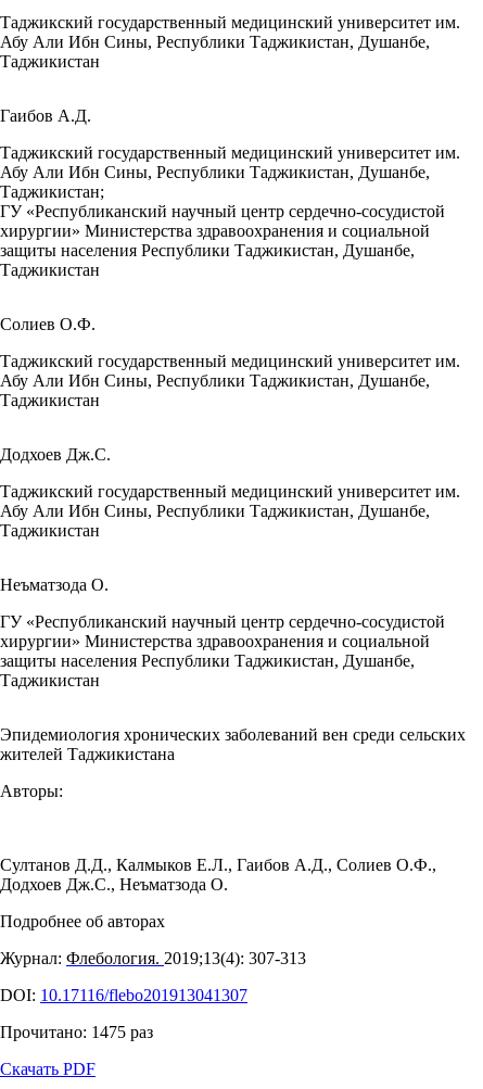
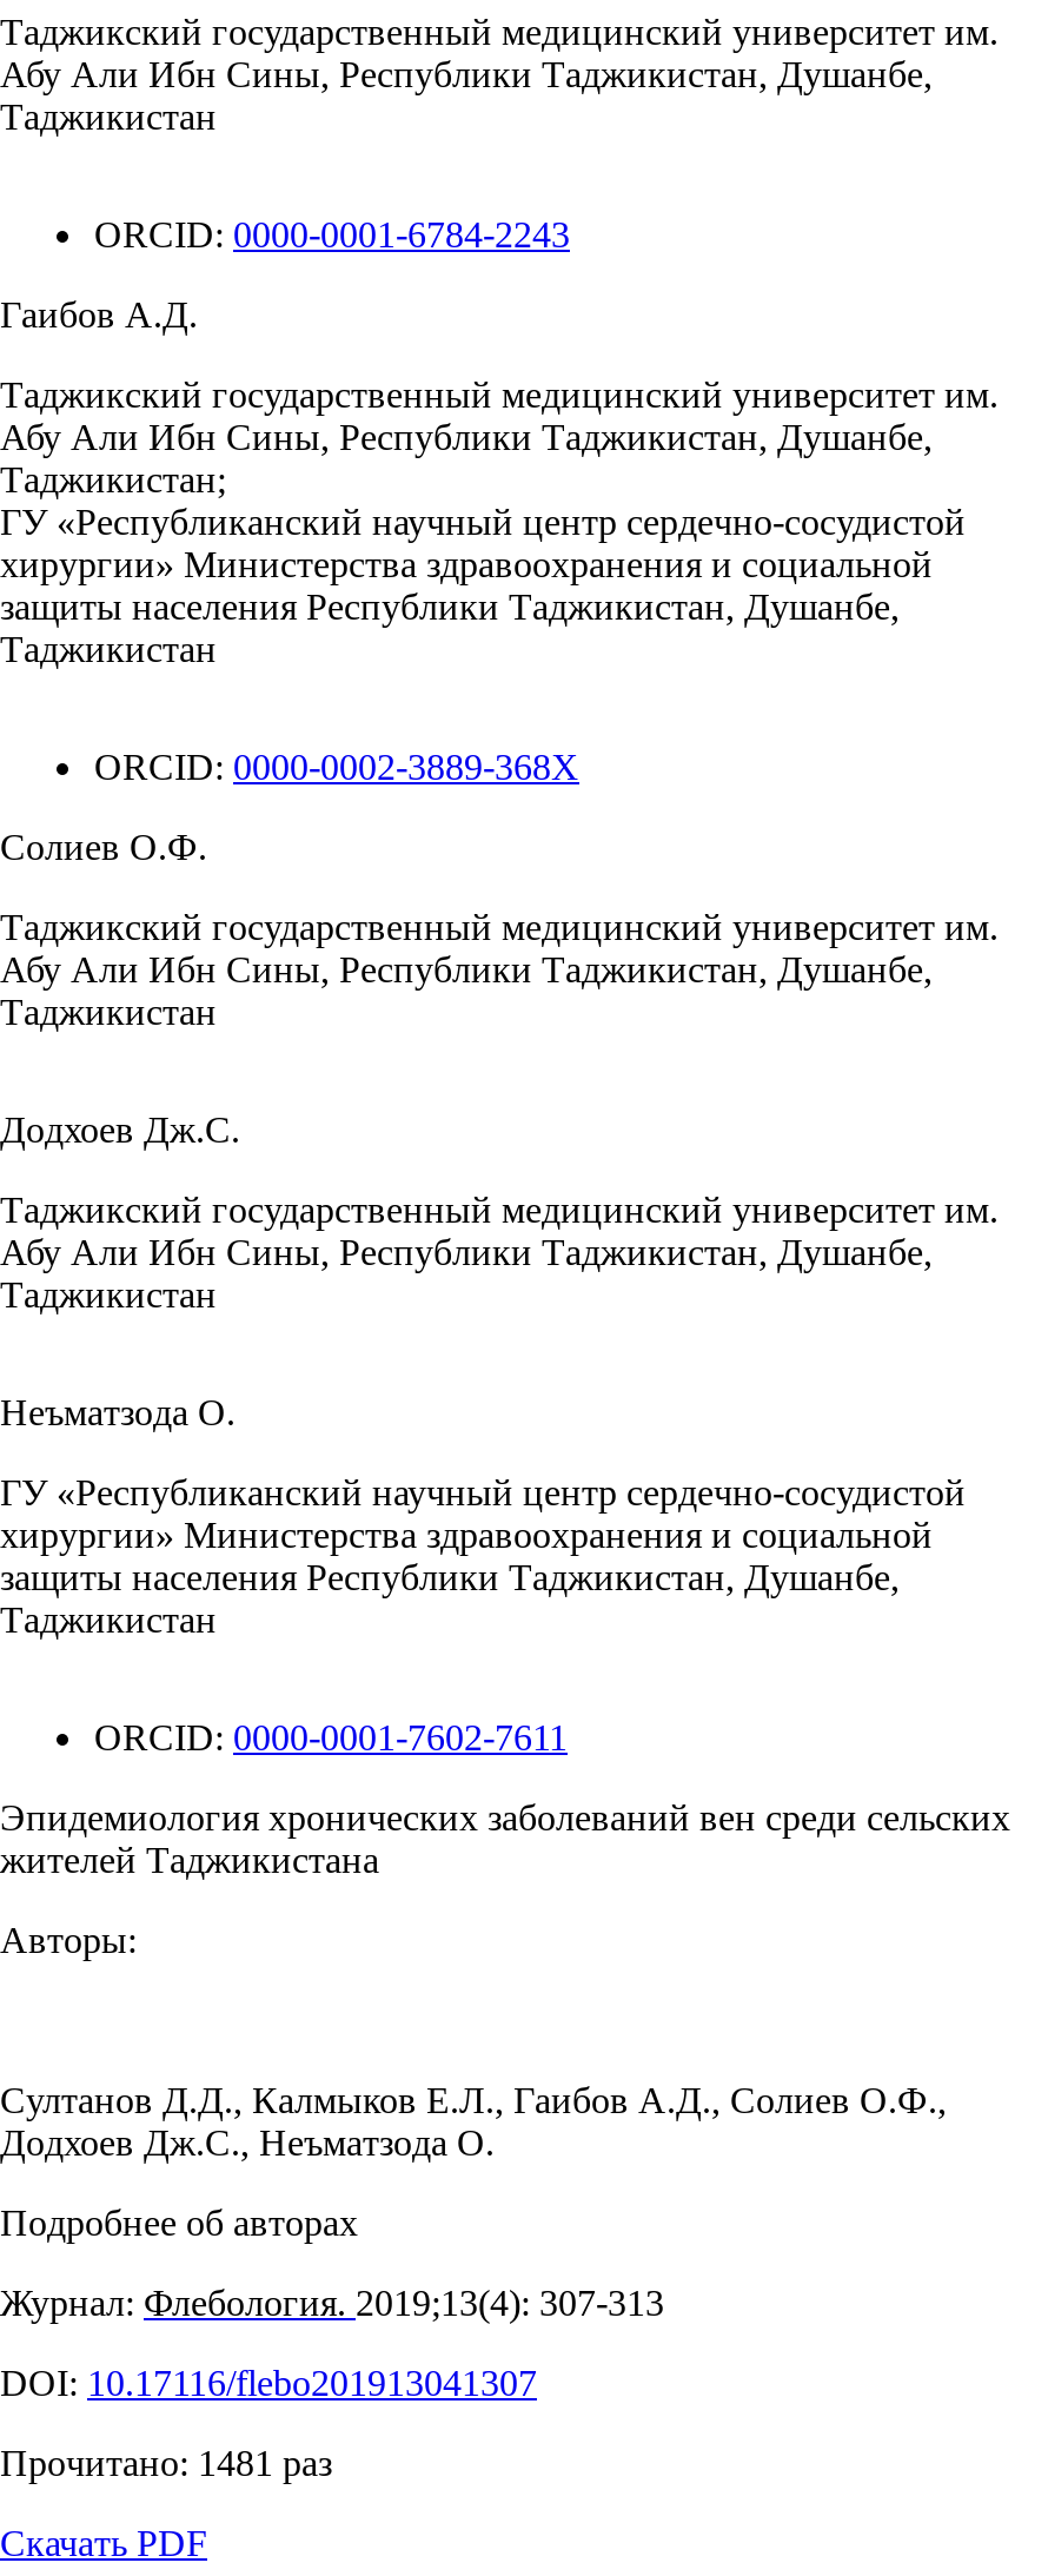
+ ORCID: 0000-0001-6784-2243

+ ORCID: 0000-0002-3889-368X

+ ORCID: 0000-0001-7602-7611

- Прочитано: 1475 раз
+ Прочитано: 1481 раз
